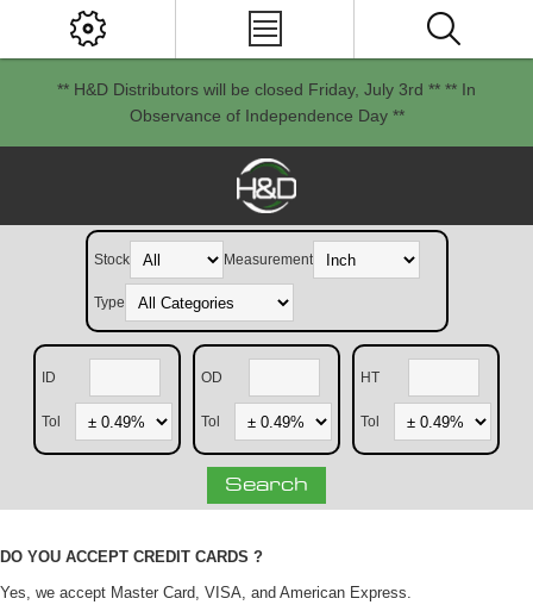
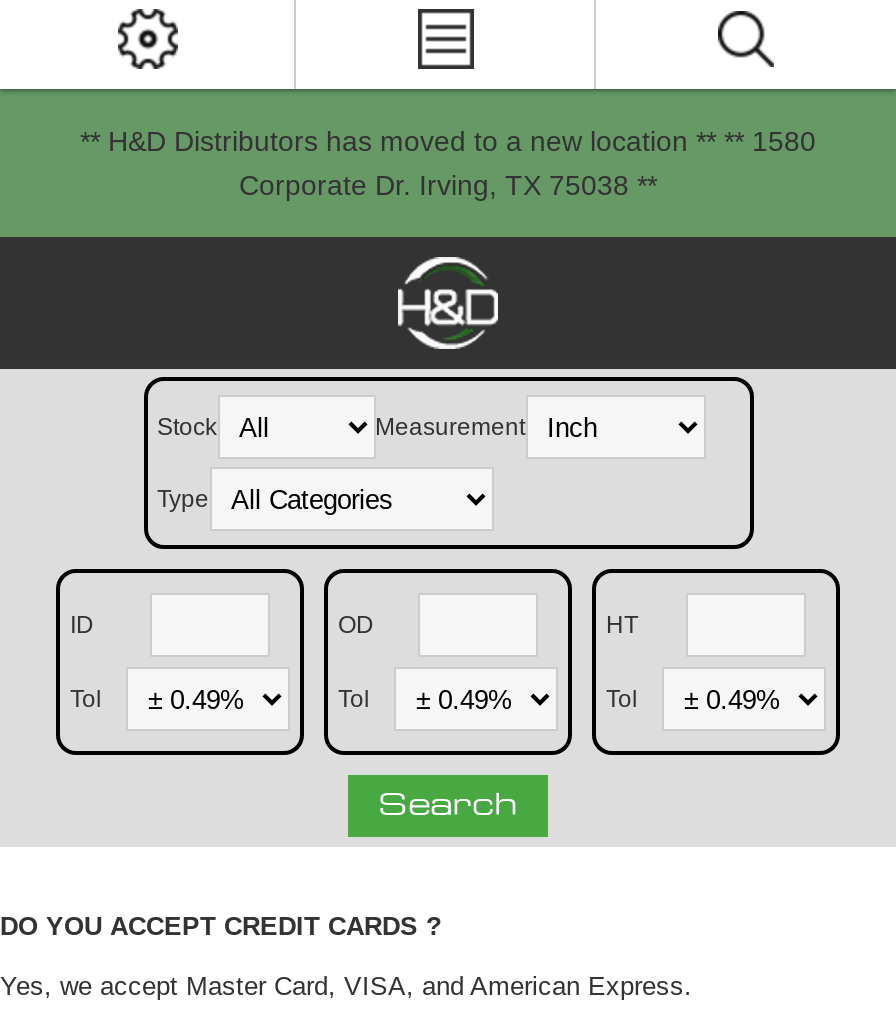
- ** H&D Distributors will be closed Friday, July 3rd ** ** In
- Observance of Independence Day **
+ ** H&D Distributors has moved to a new location ** ** 1580
+ Corporate Dr. Irving, TX 75038 **
